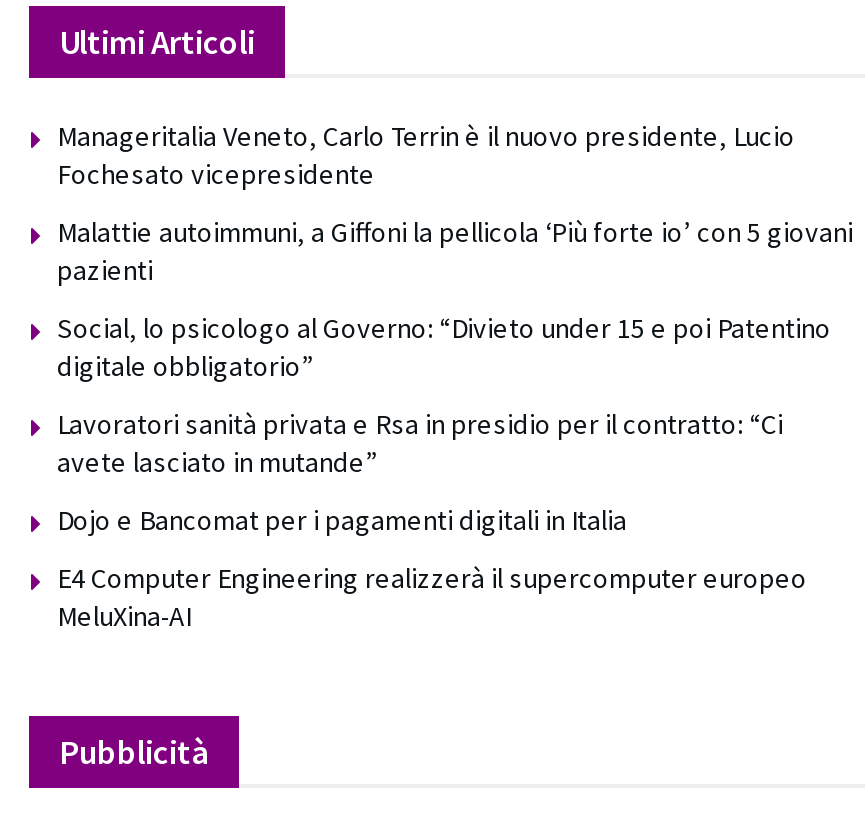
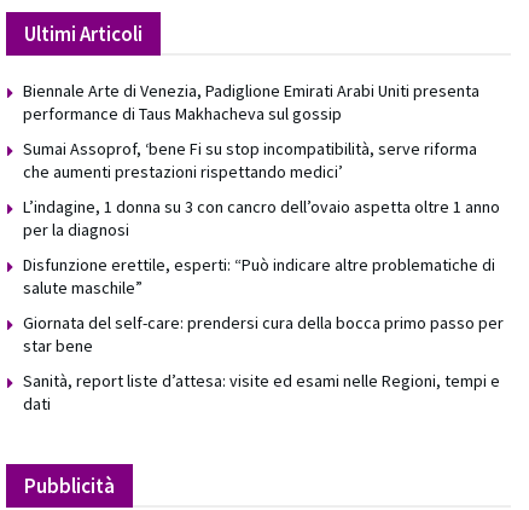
- Manageritalia Veneto, Carlo Terrin è il nuovo presidente, Lucio
- Fochesato vicepresidente
+ Biennale Arte di Venezia, Padiglione Emirati Arabi Uniti presenta
+ performance di Taus Makhacheva sul gossip

- Malattie autoimmuni, a Giffoni la pellicola ‘Più forte io’ con 5 giovani
- pazienti
+ Sumai Assoprof, ‘bene Fi su stop incompatibilità, serve riforma
+ che aumenti prestazioni rispettando medici’

- Social, lo psicologo al Governo: “Divieto under 15 e poi Patentino
- digitale obbligatorio”
+ L’indagine, 1 donna su 3 con cancro dell’ovaio aspetta oltre 1 anno
+ per la diagnosi

- Lavoratori sanità privata e Rsa in presidio per il contratto: “Ci
- avete lasciato in mutande”
+ Disfunzione erettile, esperti: “Può indicare altre problematiche di
+ salute maschile”

- Dojo e Bancomat per i pagamenti digitali in Italia
+ Giornata del self-care: prendersi cura della bocca primo passo per
+ star bene

- E4 Computer Engineering realizzerà il supercomputer europeo
- MeluXina-AI
+ Sanità, report liste d’attesa: visite ed esami nelle Regioni, tempi e
+ dati
